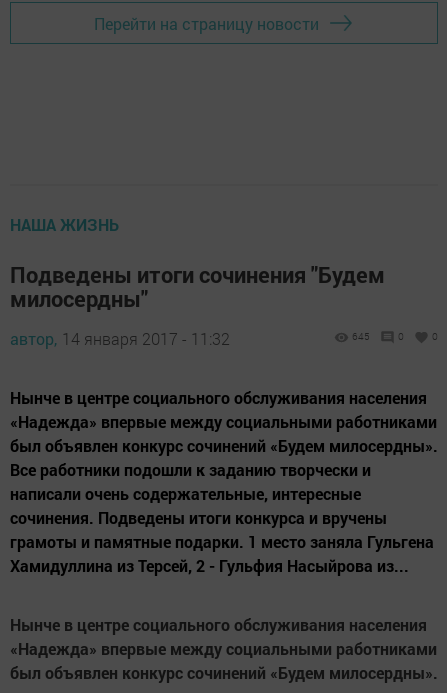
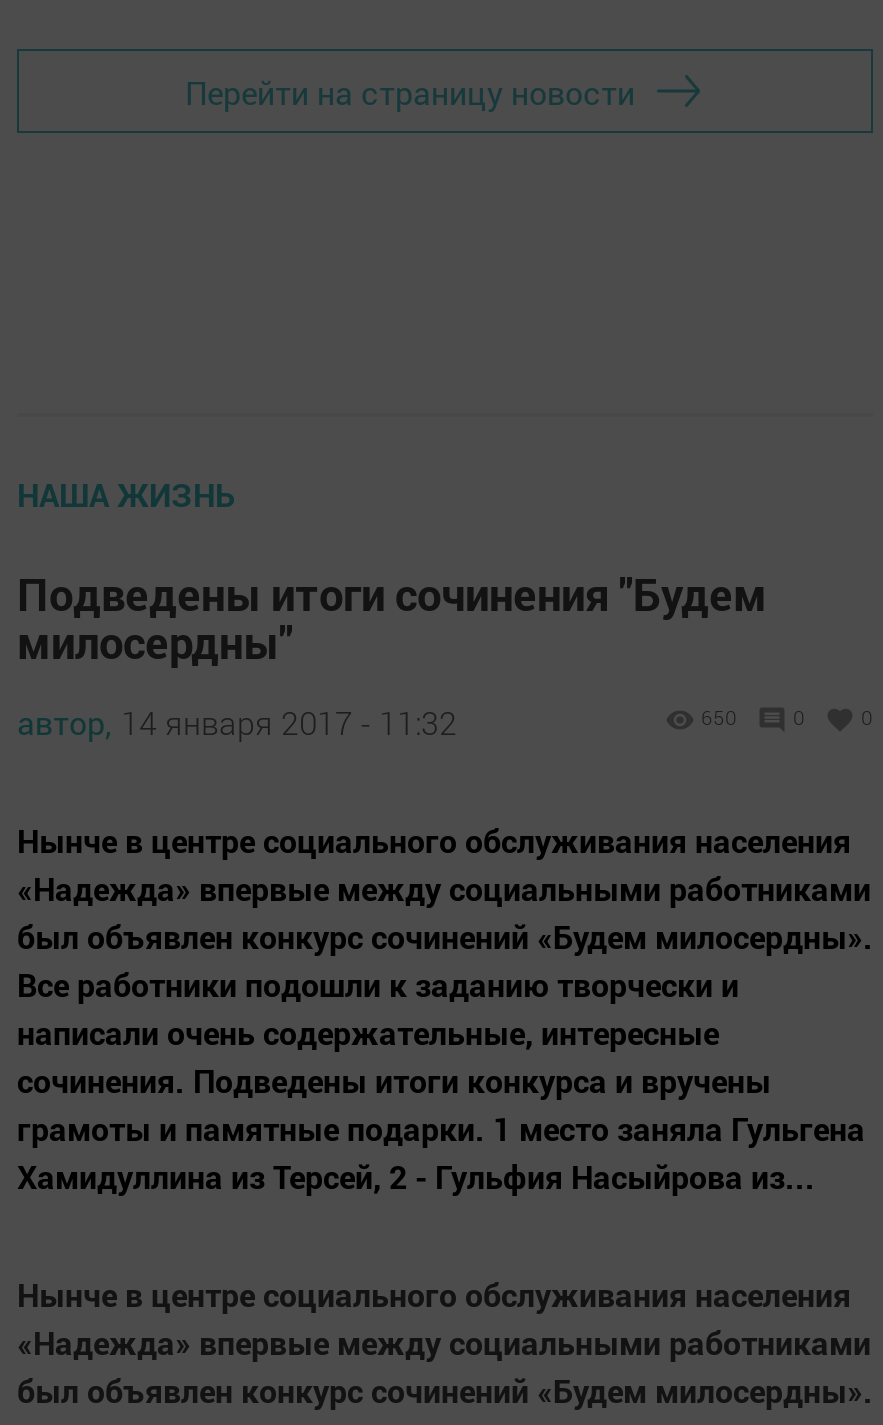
- 645
+ 650
